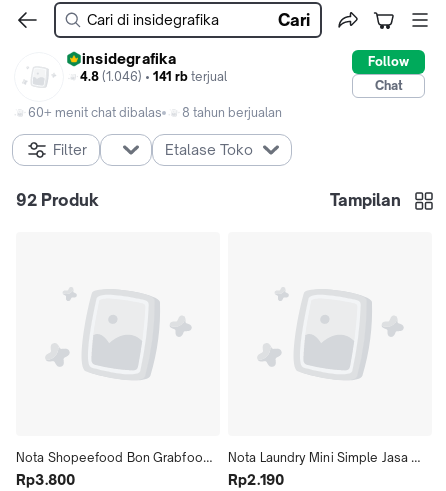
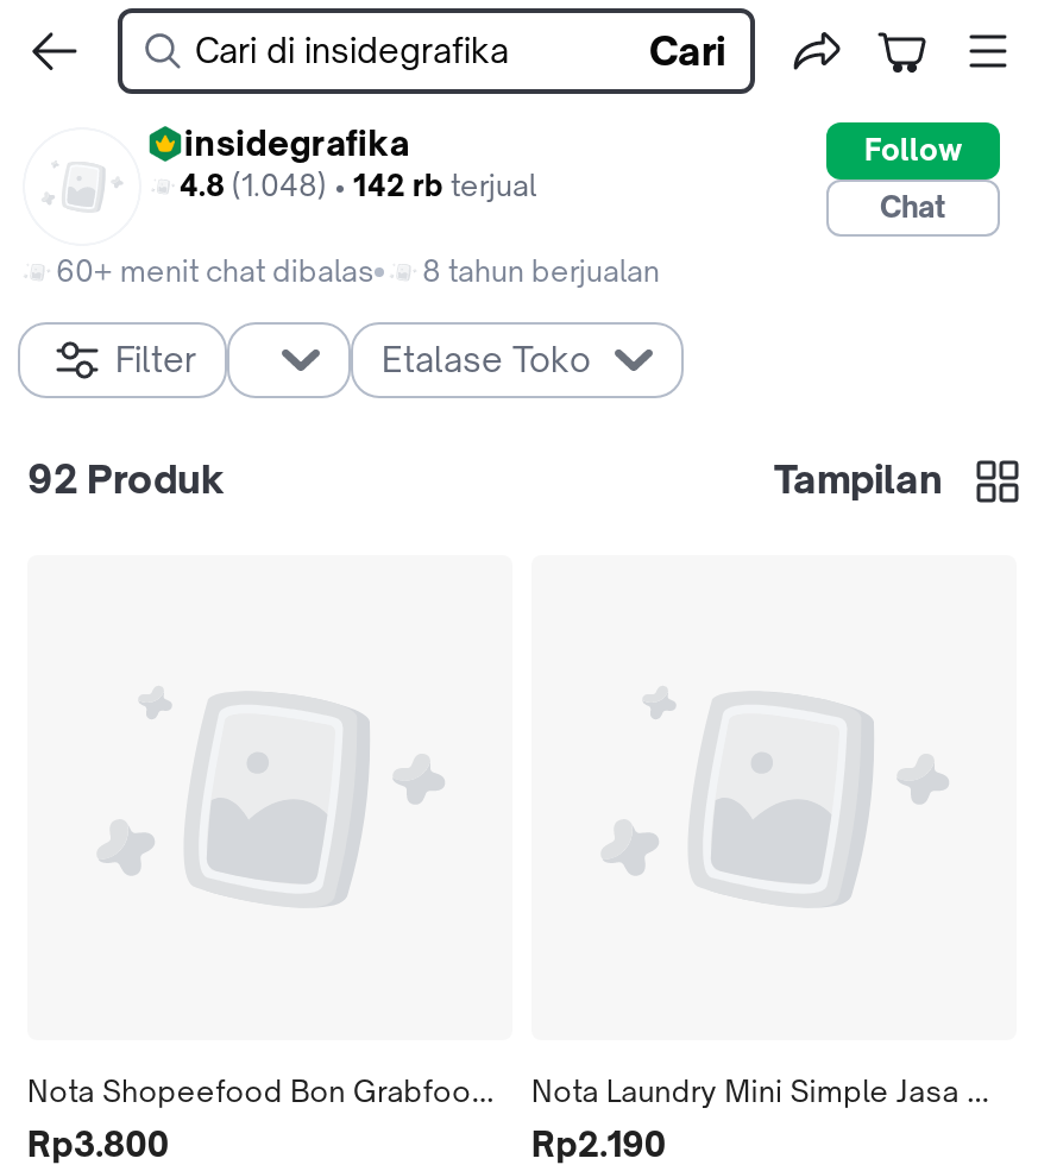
- 4.8 (1.046) • 141 rb terjual
+ 4.8 (1.048) • 142 rb terjual
